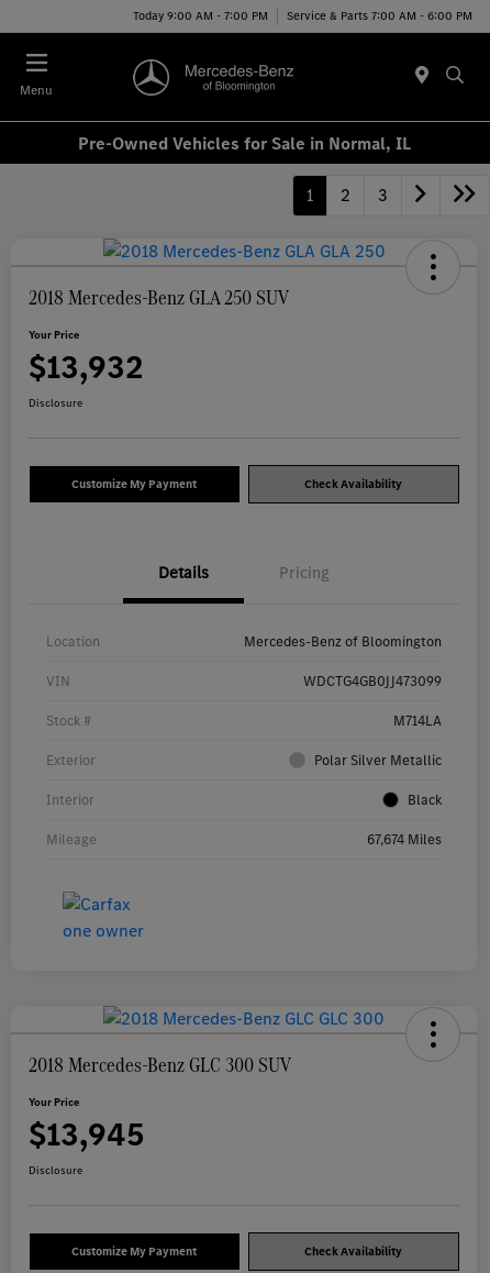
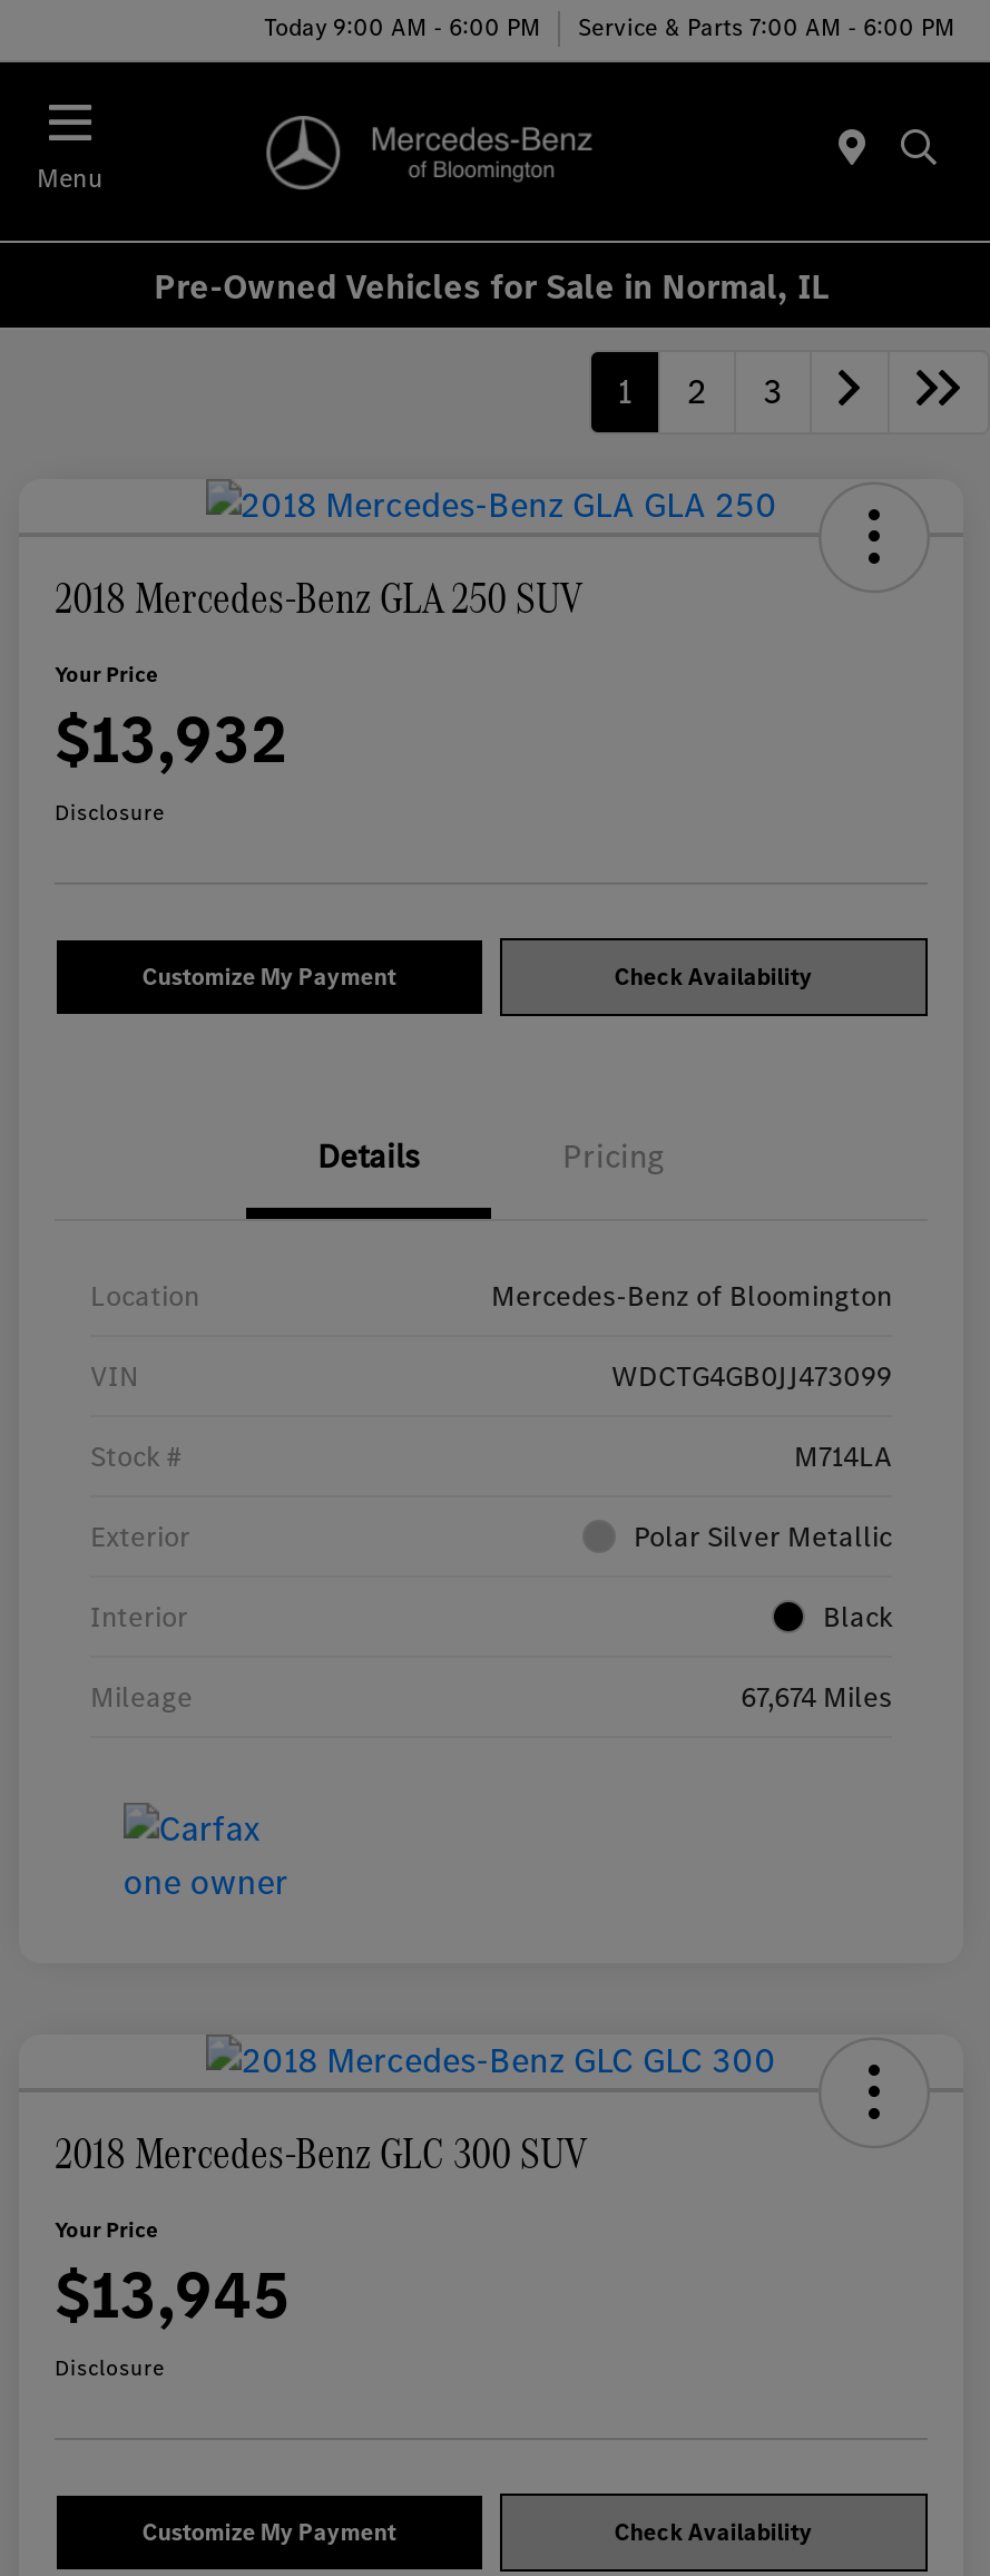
- Today 9:00 AM - 7:00 PM Service & Parts 7:00 AM - 6:00 PM
+ Today 9:00 AM - 6:00 PM Service & Parts 7:00 AM - 6:00 PM
